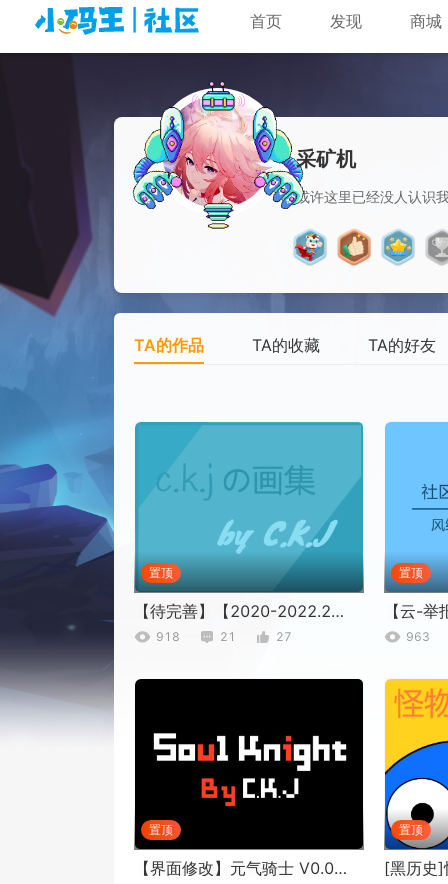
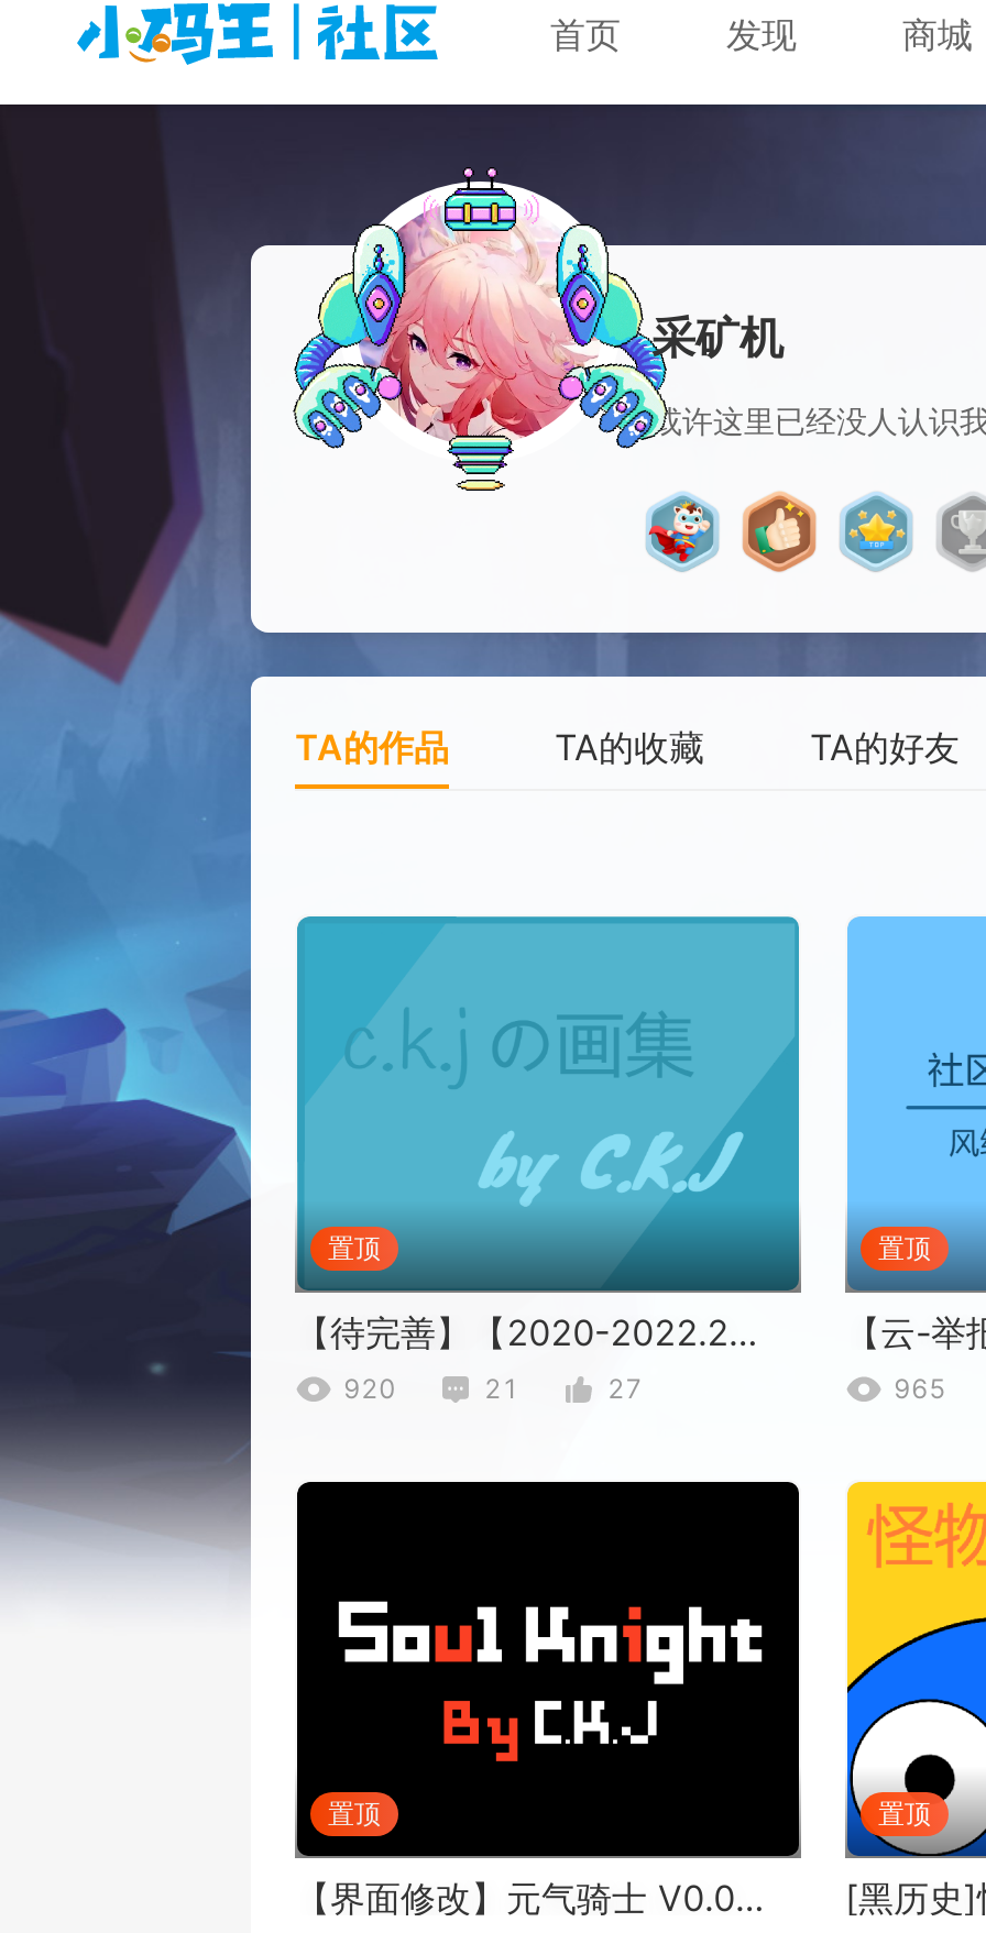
- 918
+ 920

- 963
+ 965
